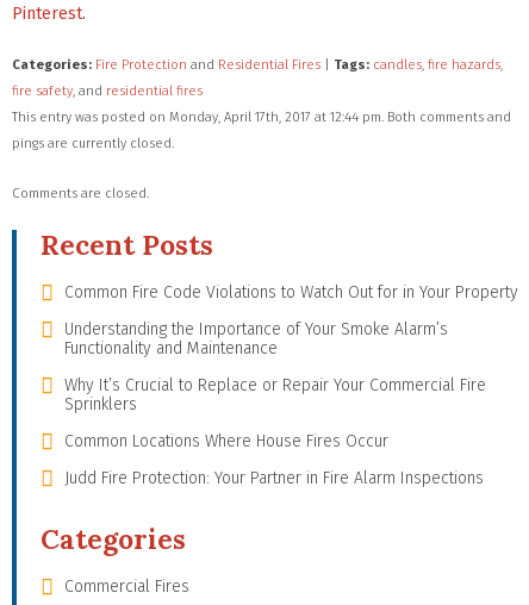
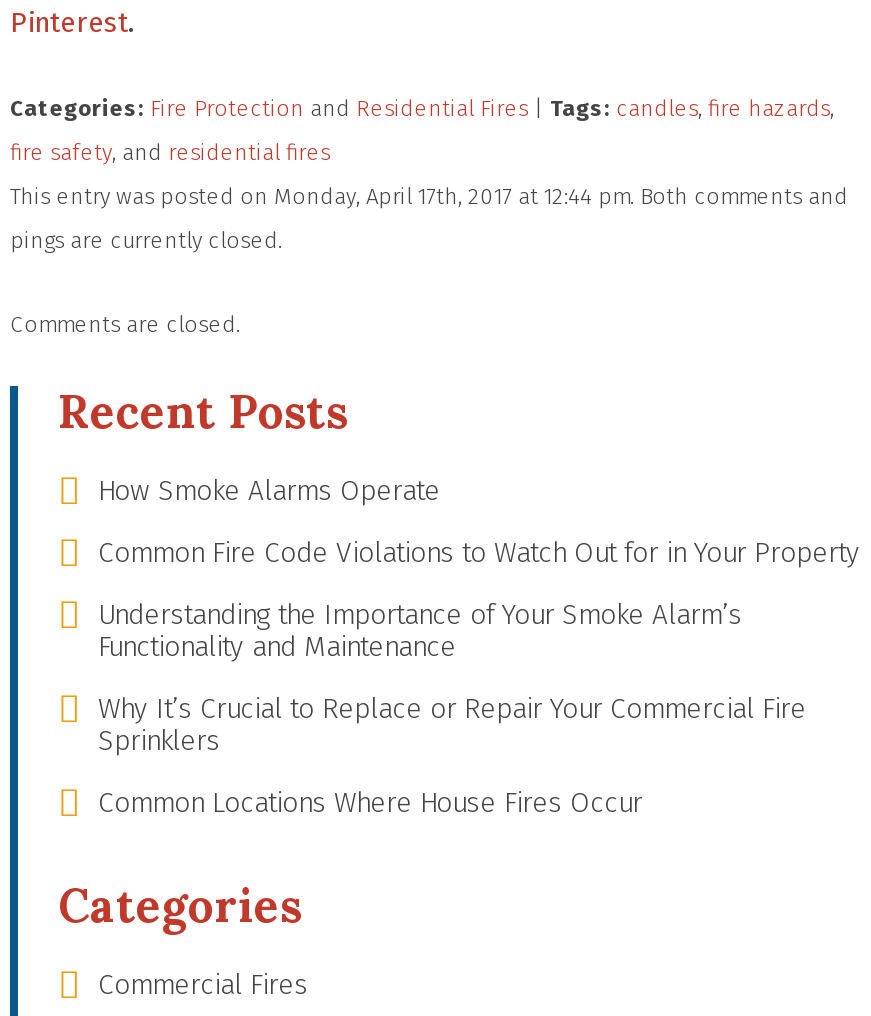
+ How Smoke Alarms Operate

moved down: Common Fire Code Violations to Watch Out for in Your Property | Understanding the Importance of Your Smoke Alarm’s | Functionality and Maintenance | Why It’s Crucial to Replace or Repair Your Commercial Fire | Sprinklers | Common Locations Where House Fires Occur

- Judd Fire Protection: Your Partner in Fire Alarm Inspections
